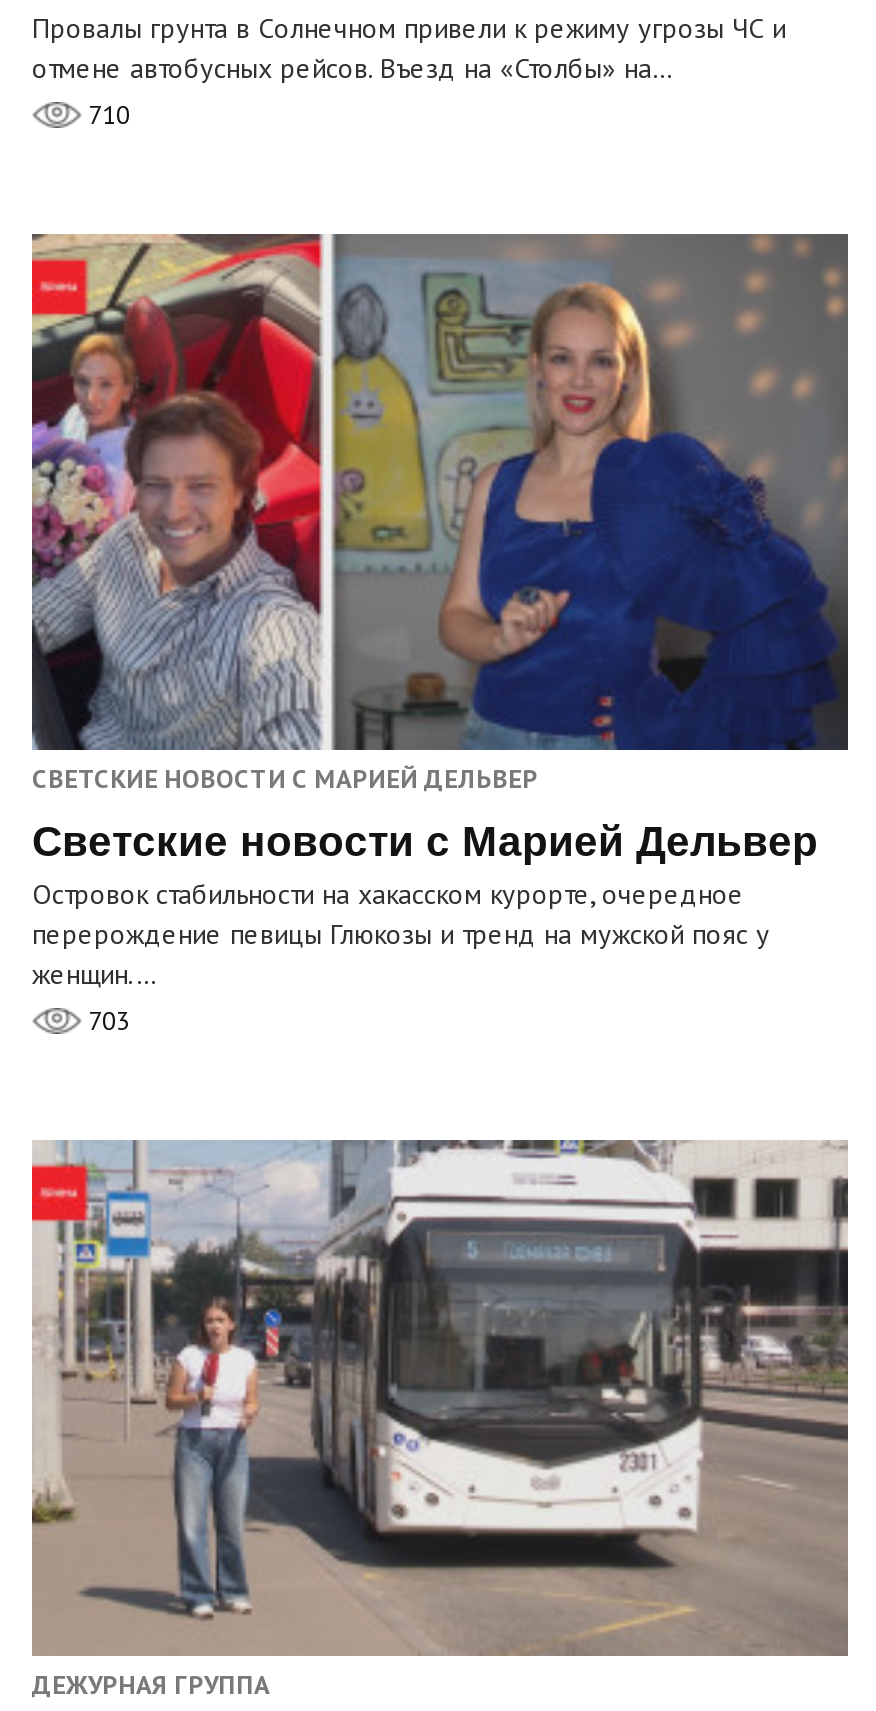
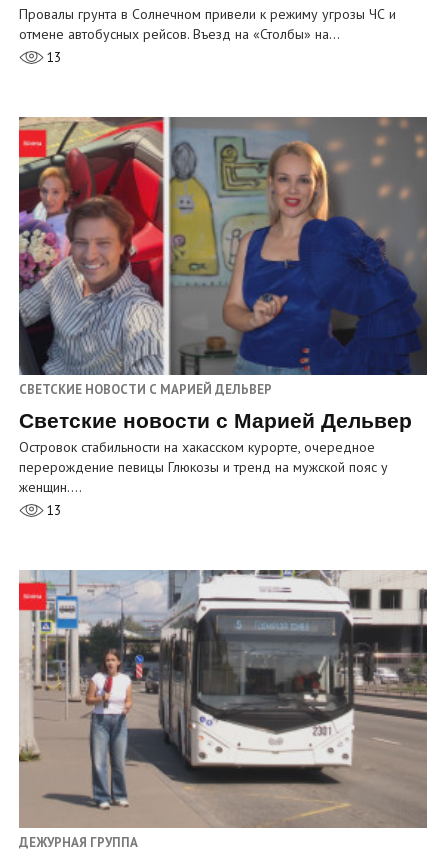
- 710
+ 13

- 703
+ 13
